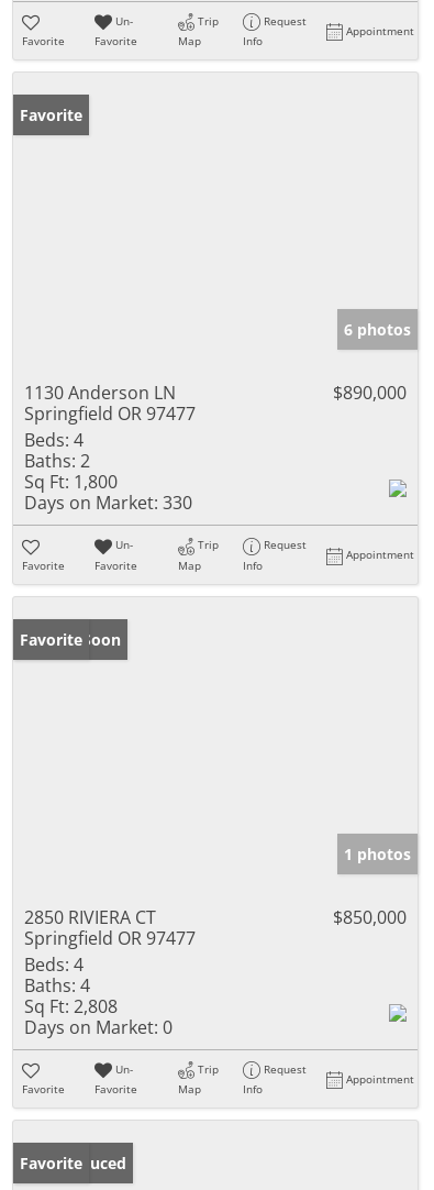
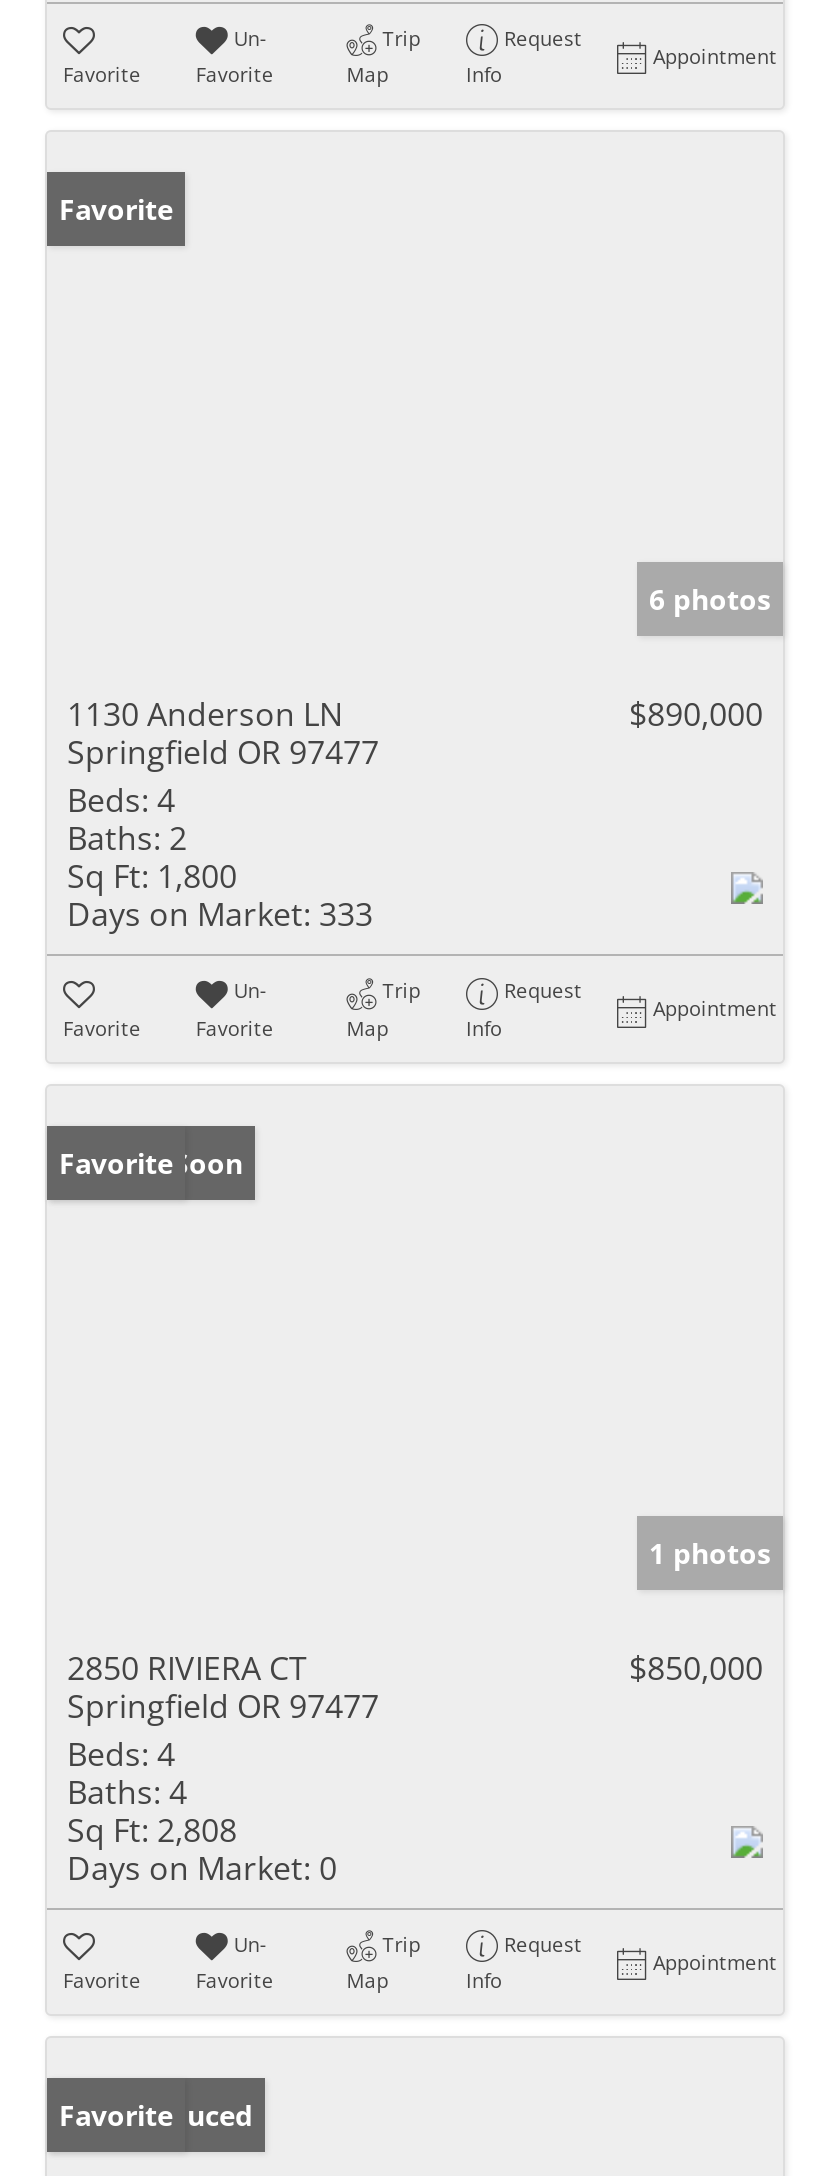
- Days on Market: 330
+ Days on Market: 333
